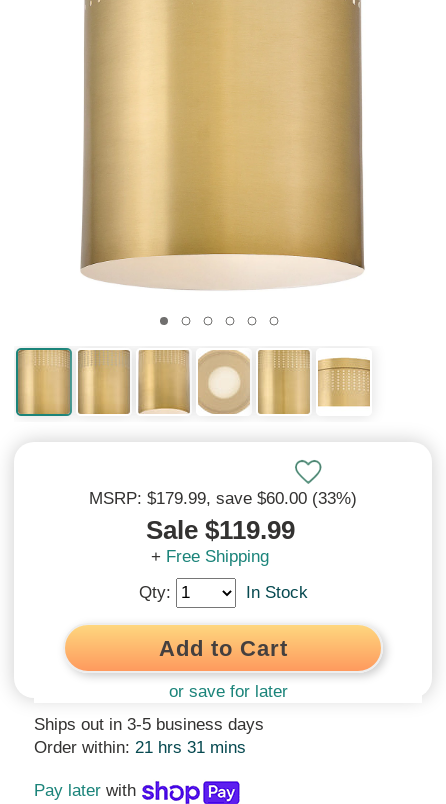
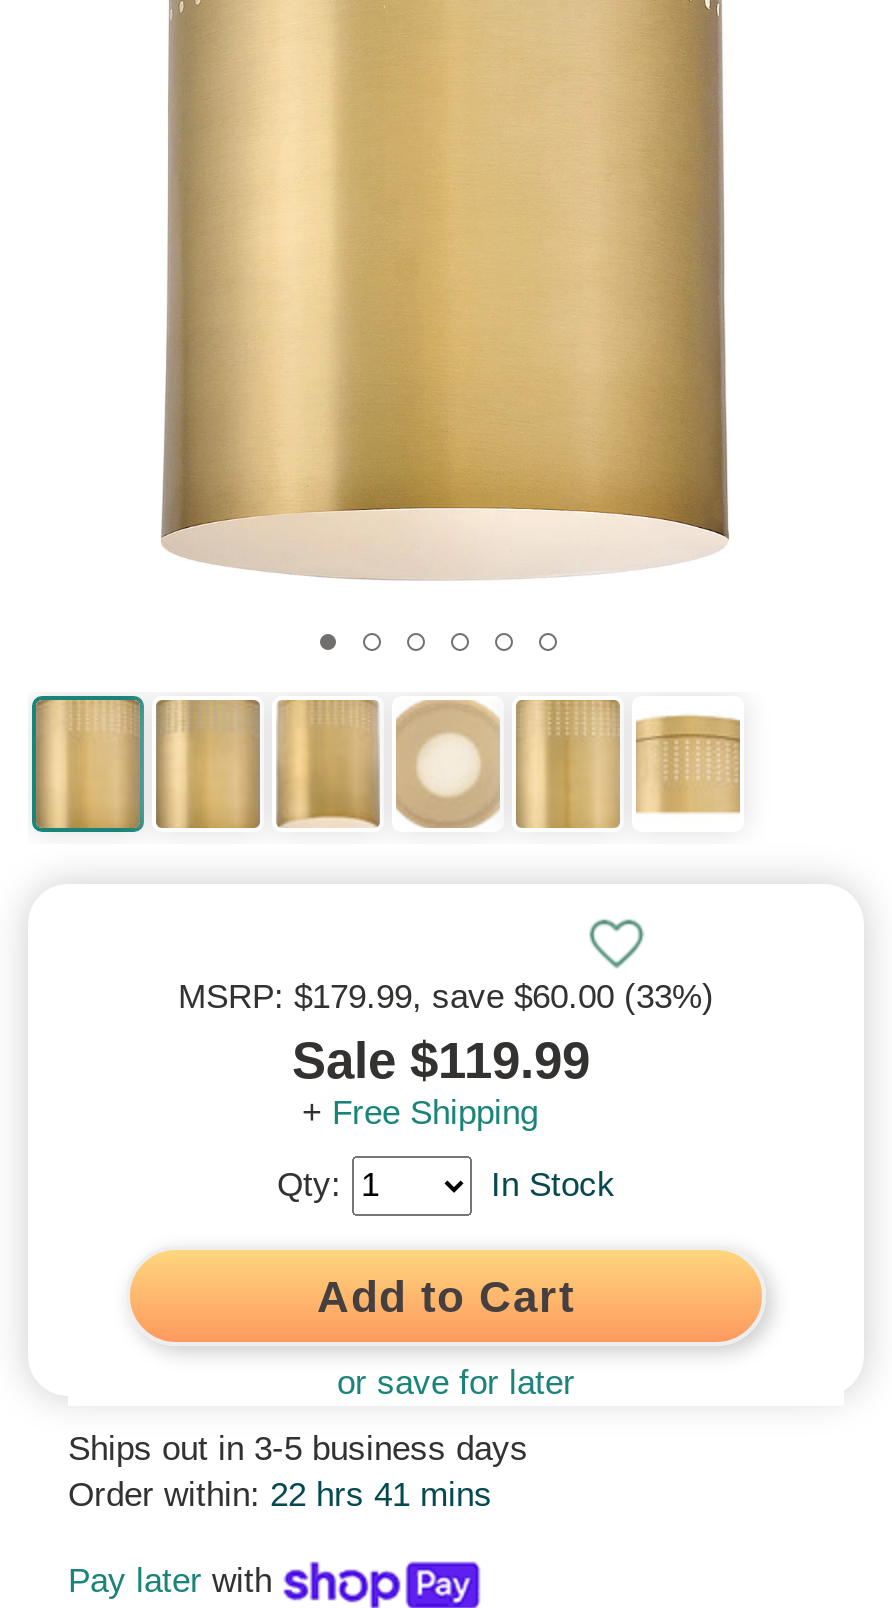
- Order within: 21 hrs 31 mins
+ Order within: 22 hrs 41 mins
